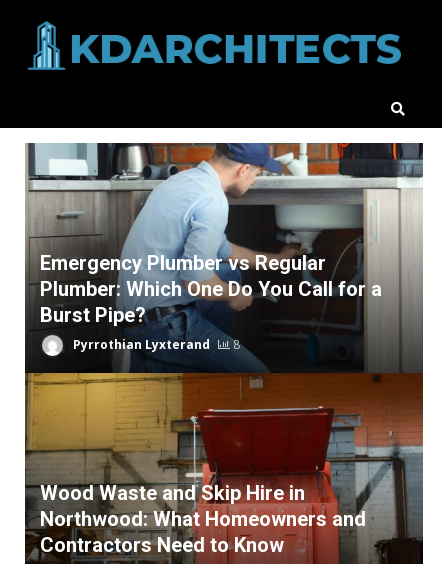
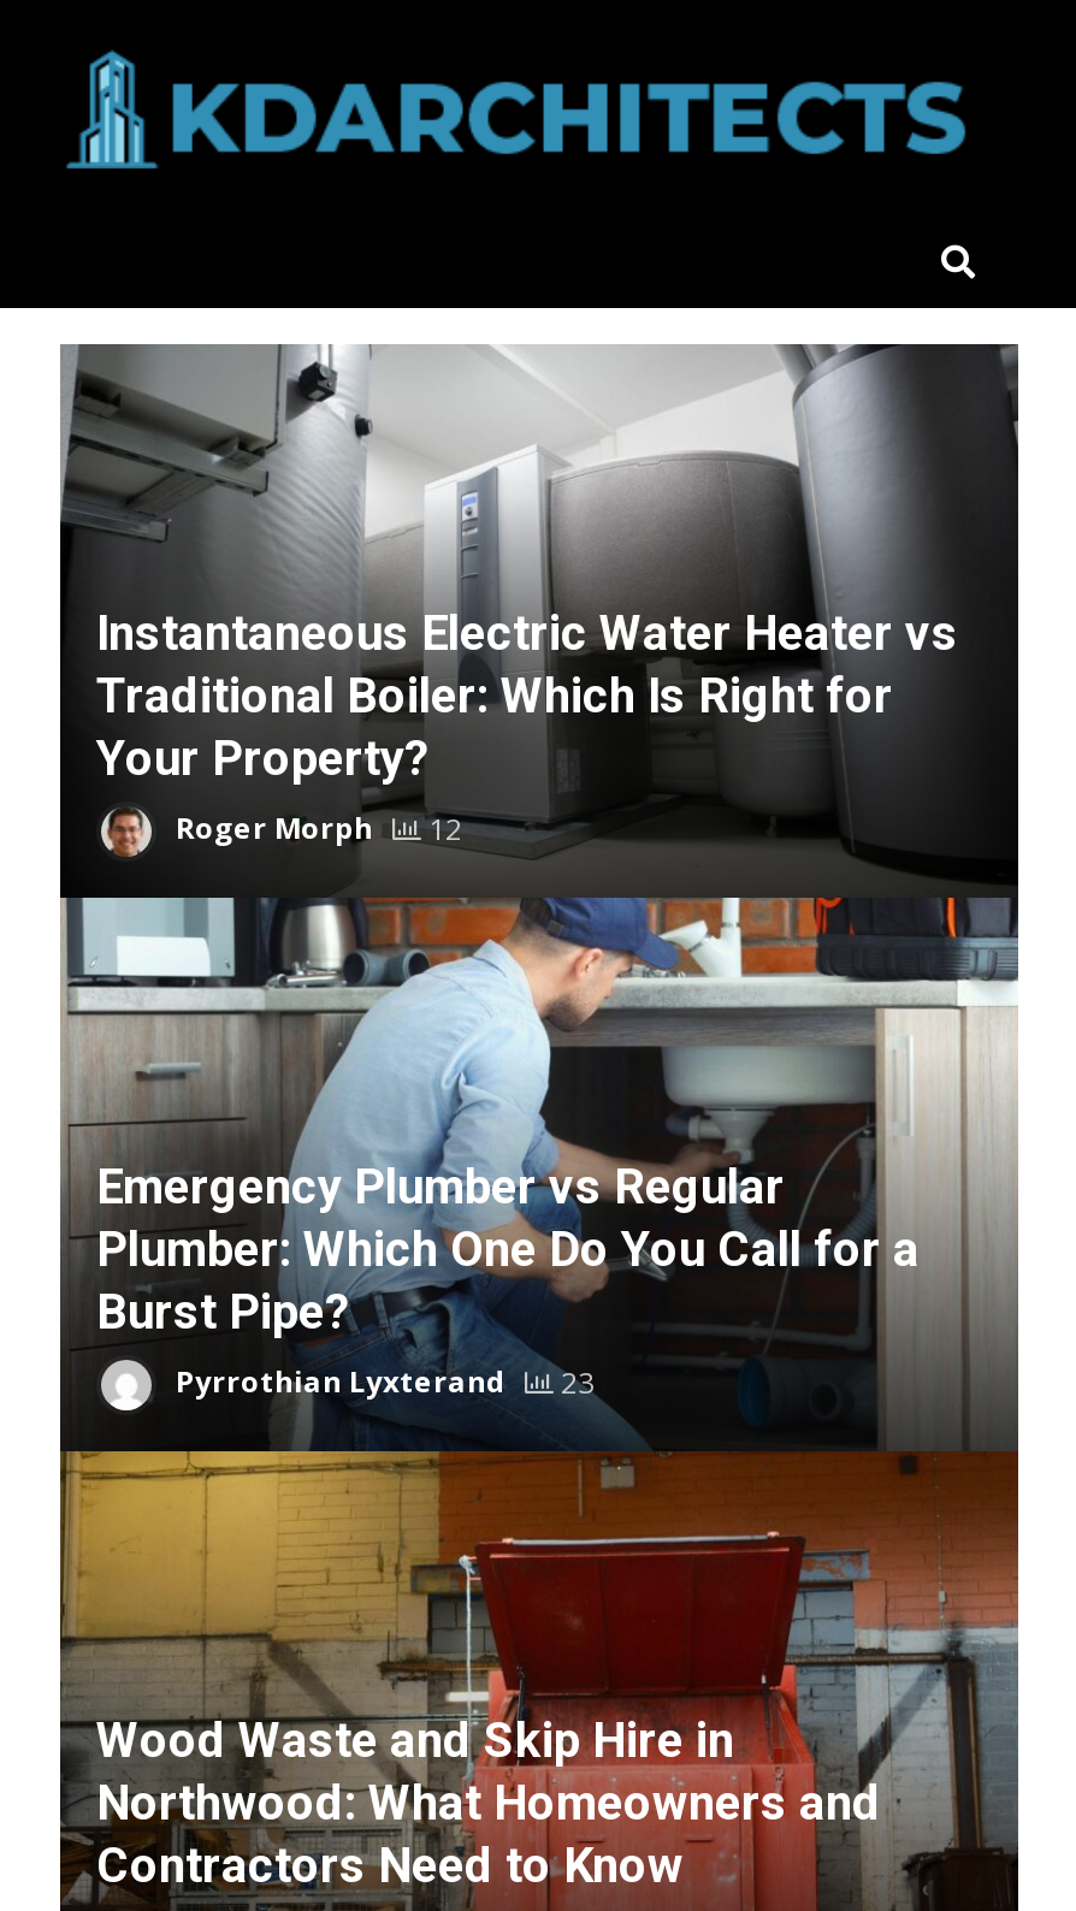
+ [image]
+ Instantaneous Electric Water Heater vs
+ Traditional Boiler: Which Is Right for
+ Your Property?
+ Roger Morph
+ 12

- Pyrrothian Lyxterand 8
+ Pyrrothian Lyxterand 23
